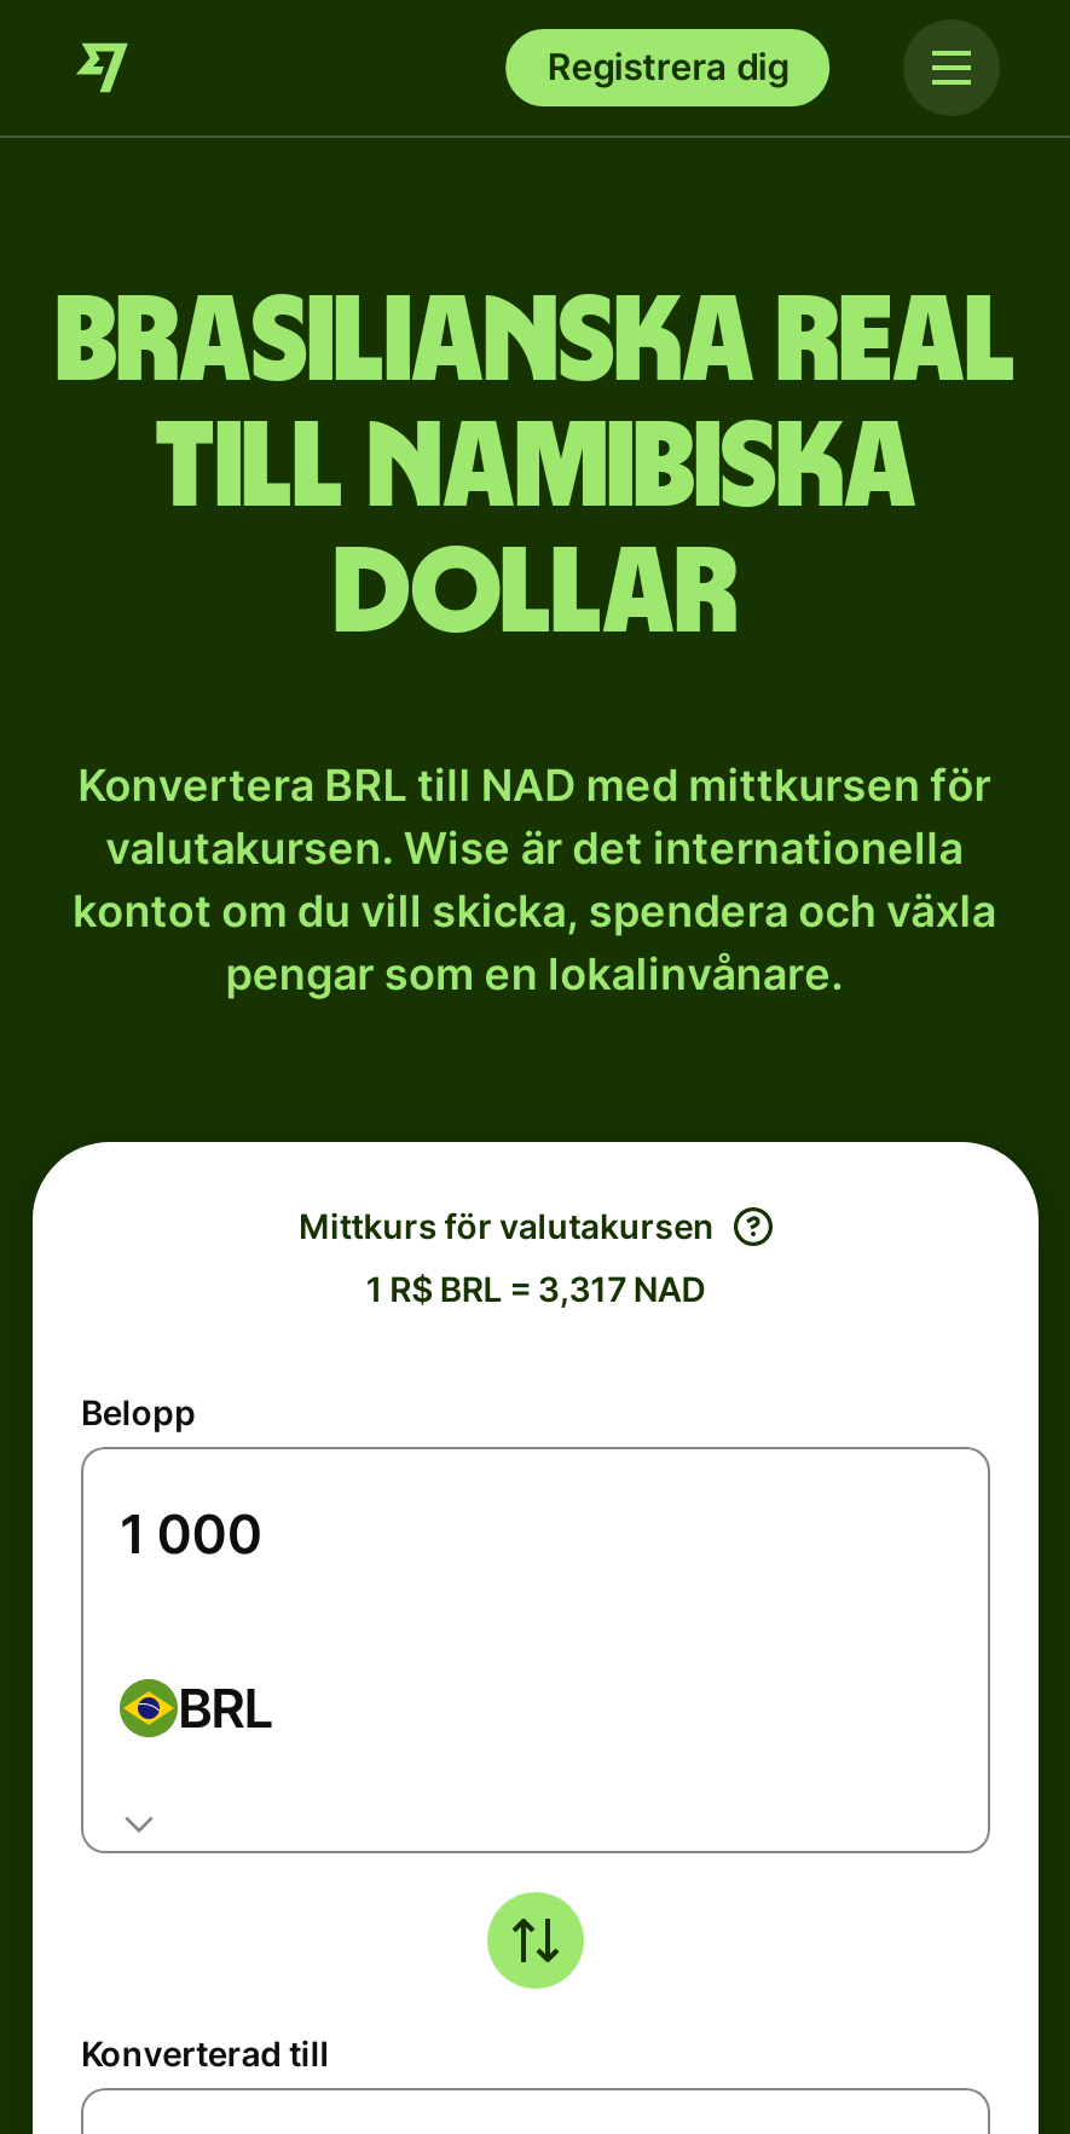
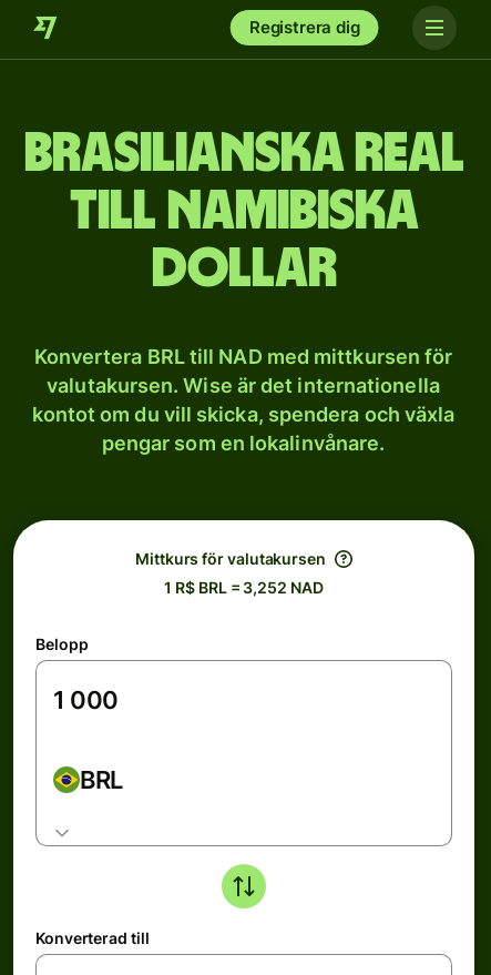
- 1 R$ BRL = 3,317 NAD
+ 1 R$ BRL = 3,252 NAD
